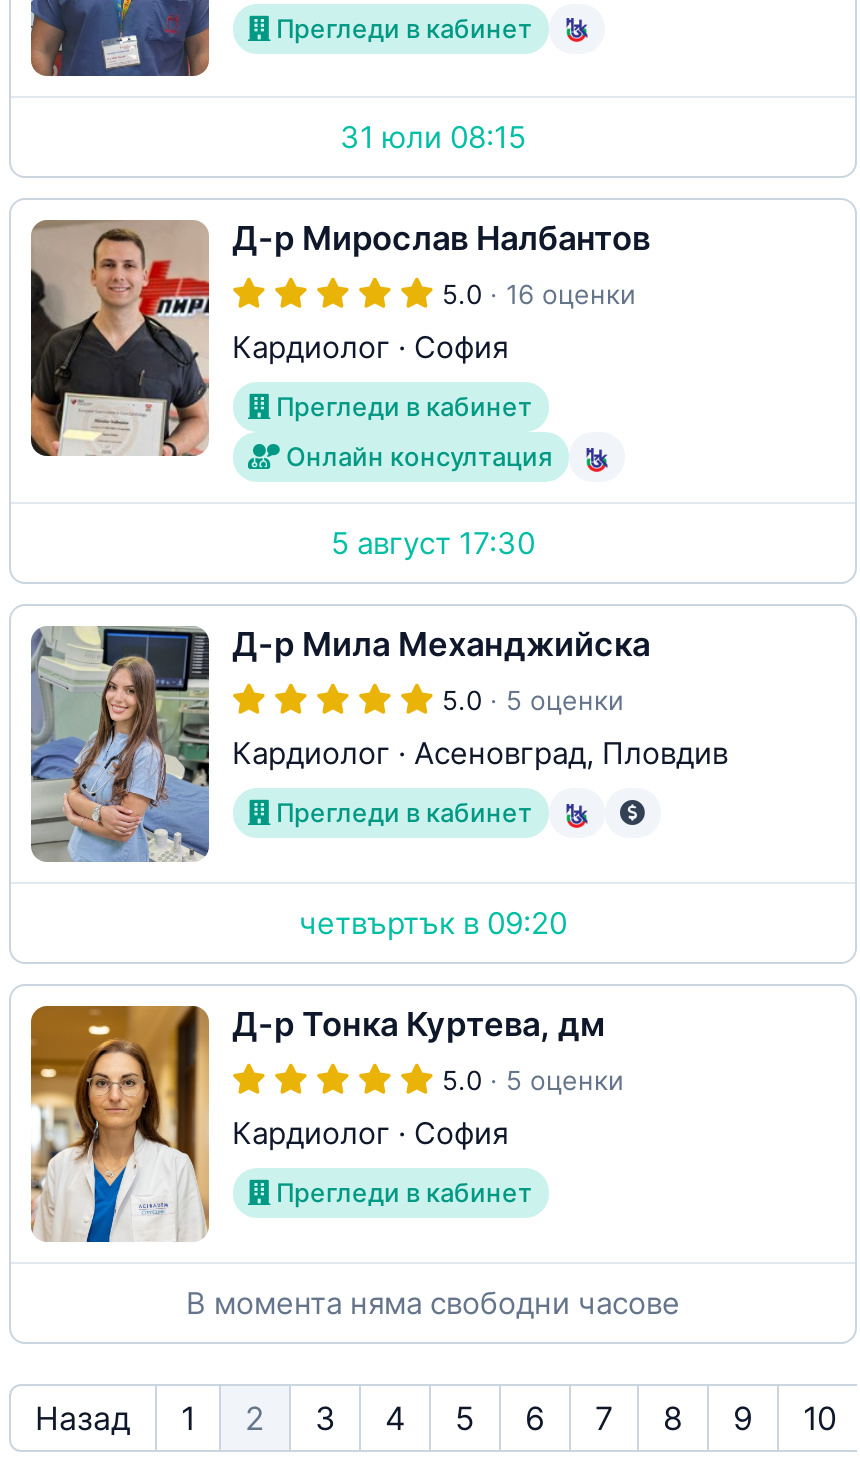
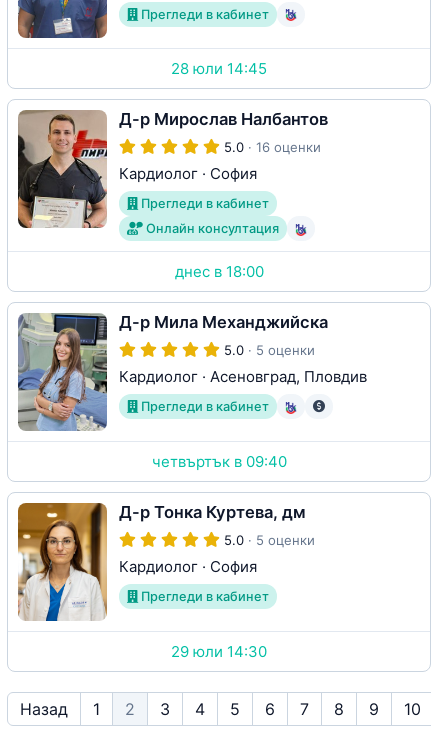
- 31 юли 08:15
+ 28 юли 14:45

- 5 август 17:30
+ днес в 18:00

- четвъртък в 09:20
+ четвъртък в 09:40

- В момента няма свободни часове
+ 29 юли 14:30
